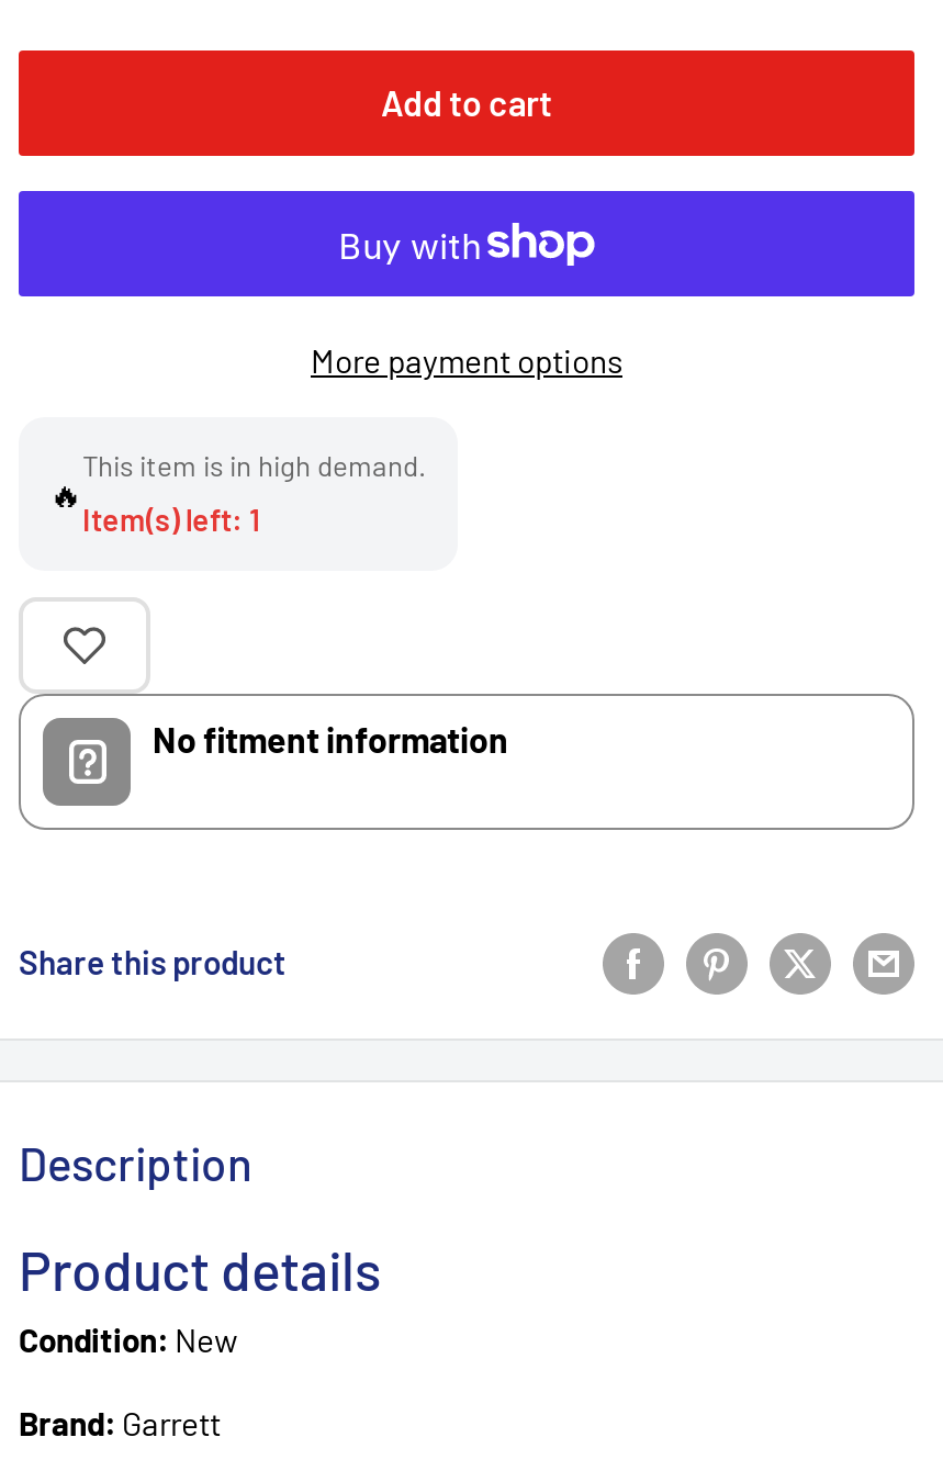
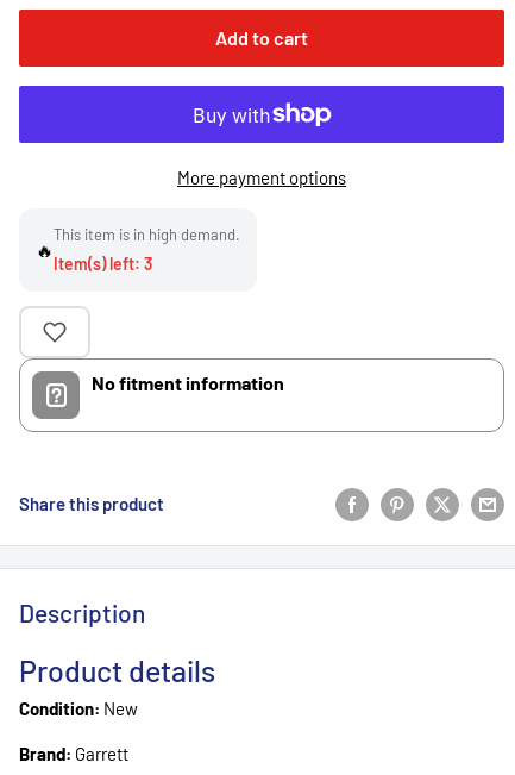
- Item(s) left: 1
+ Item(s) left: 3
